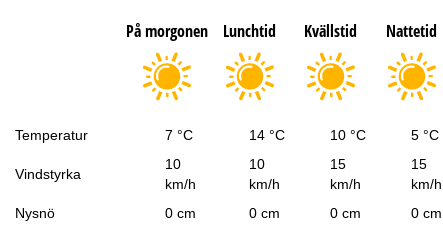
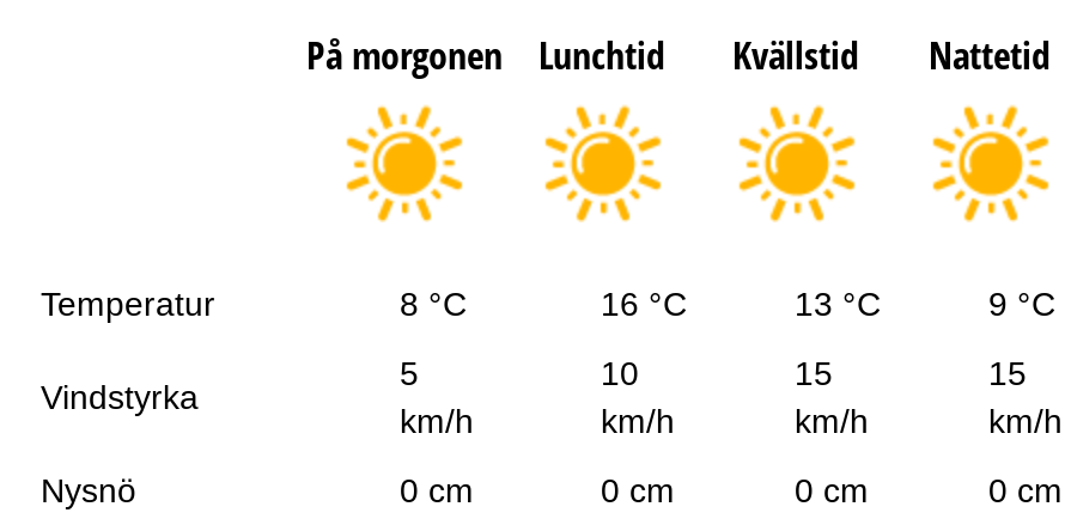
- 7 °C
+ 8 °C

- 14 °C
+ 16 °C

- 10 °C
+ 13 °C

- 5 °C
+ 9 °C

- 10
+ 5
